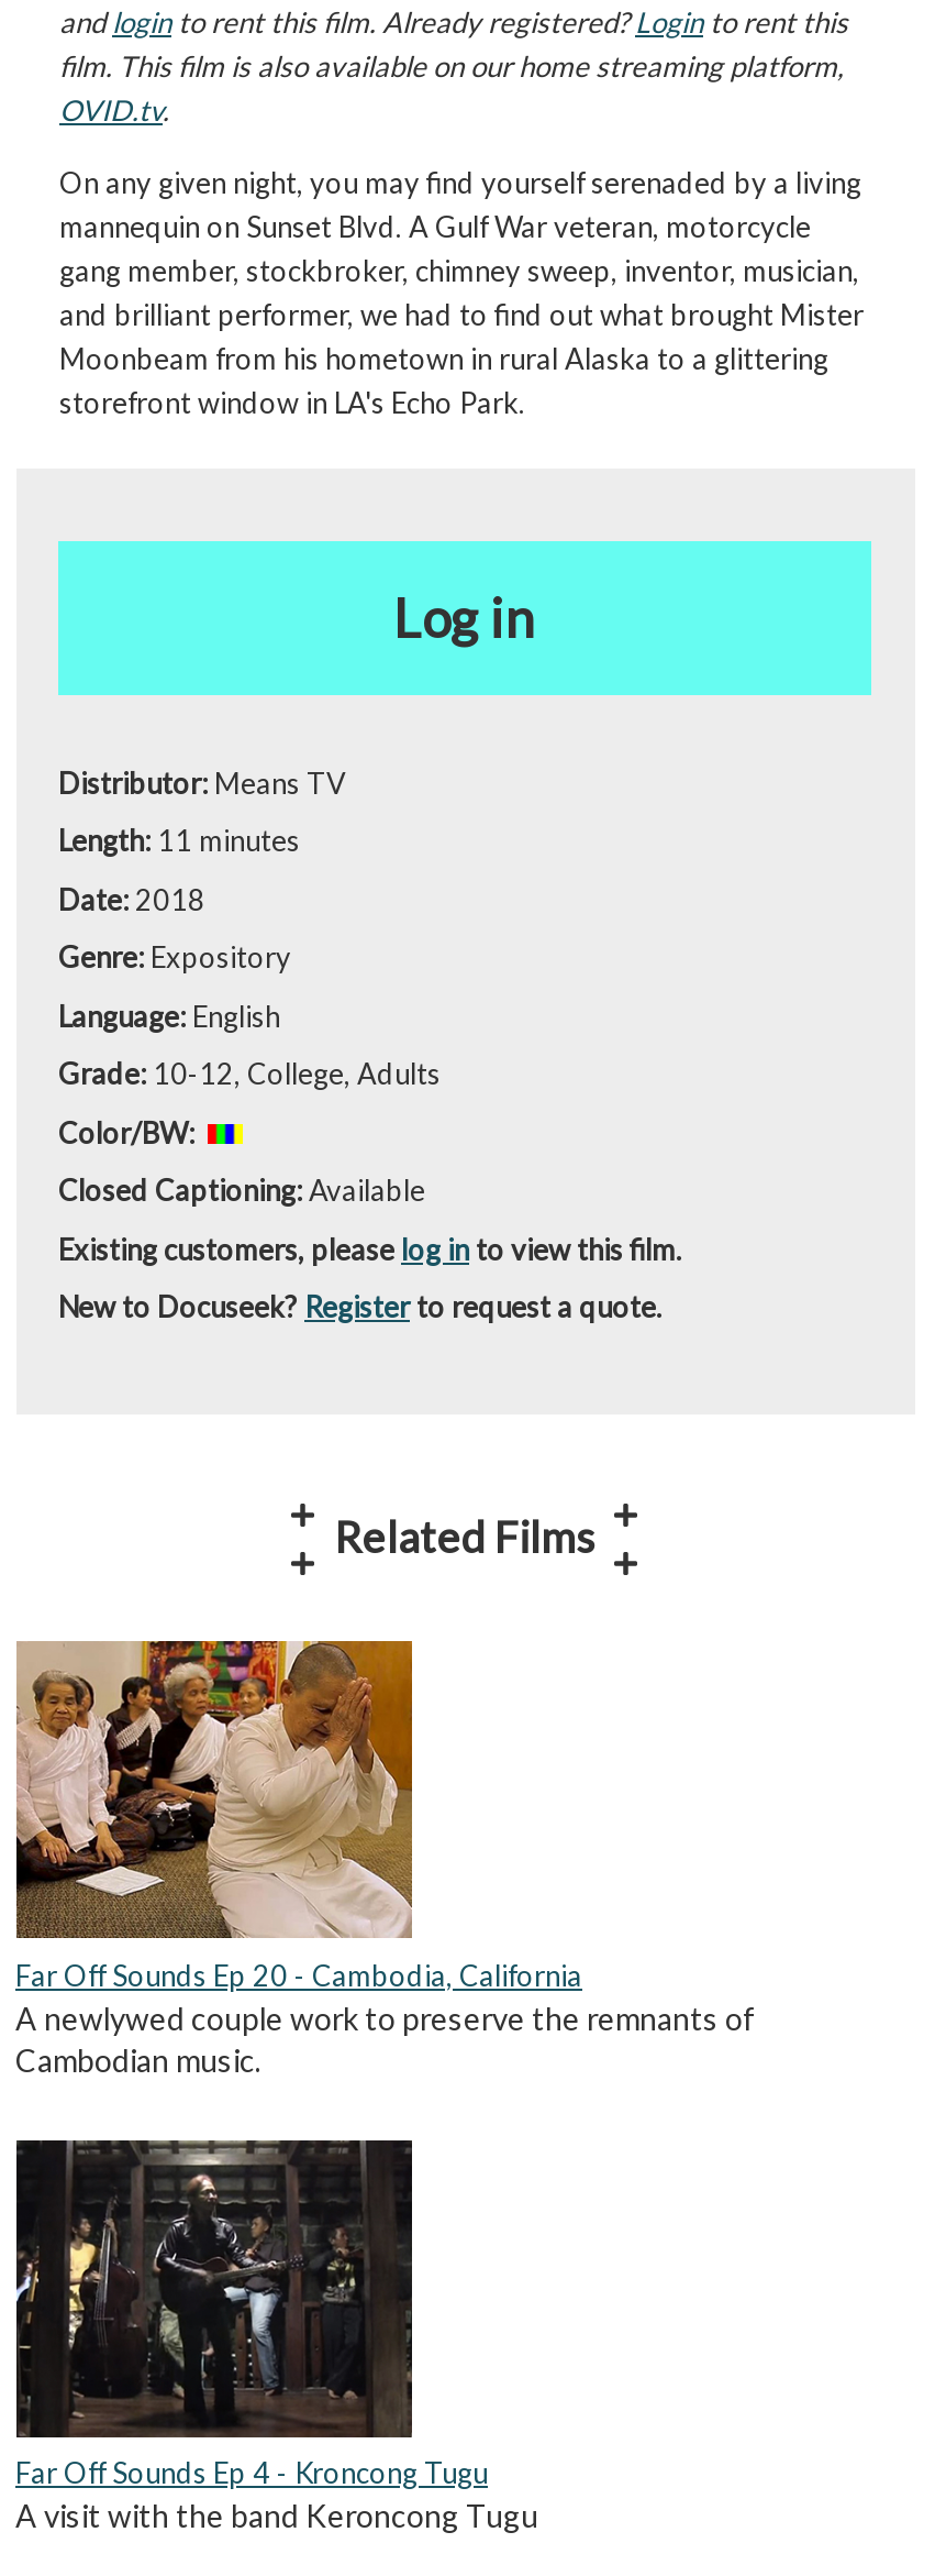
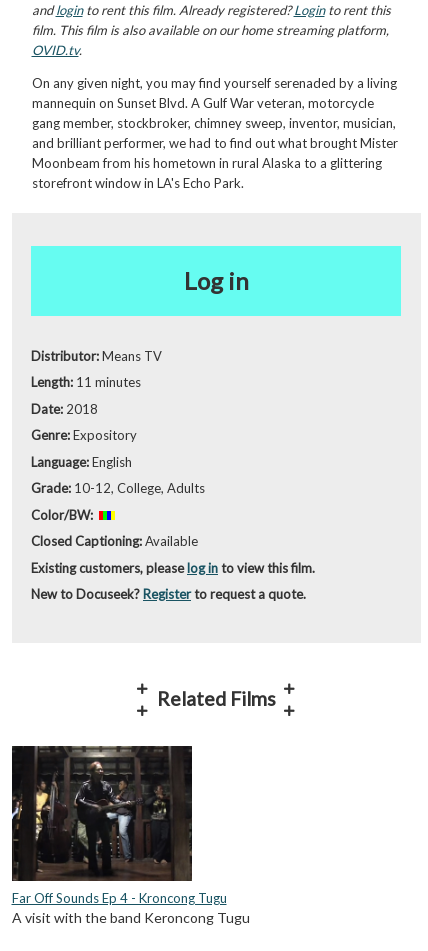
- [image]
- Far Off Sounds Ep 20 - Cambodia, California
- A newlywed couple work to preserve the remnants of
- Cambodian music.
